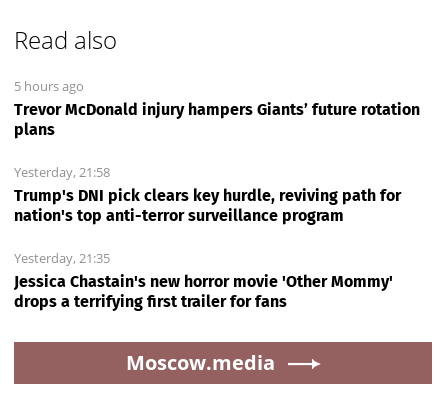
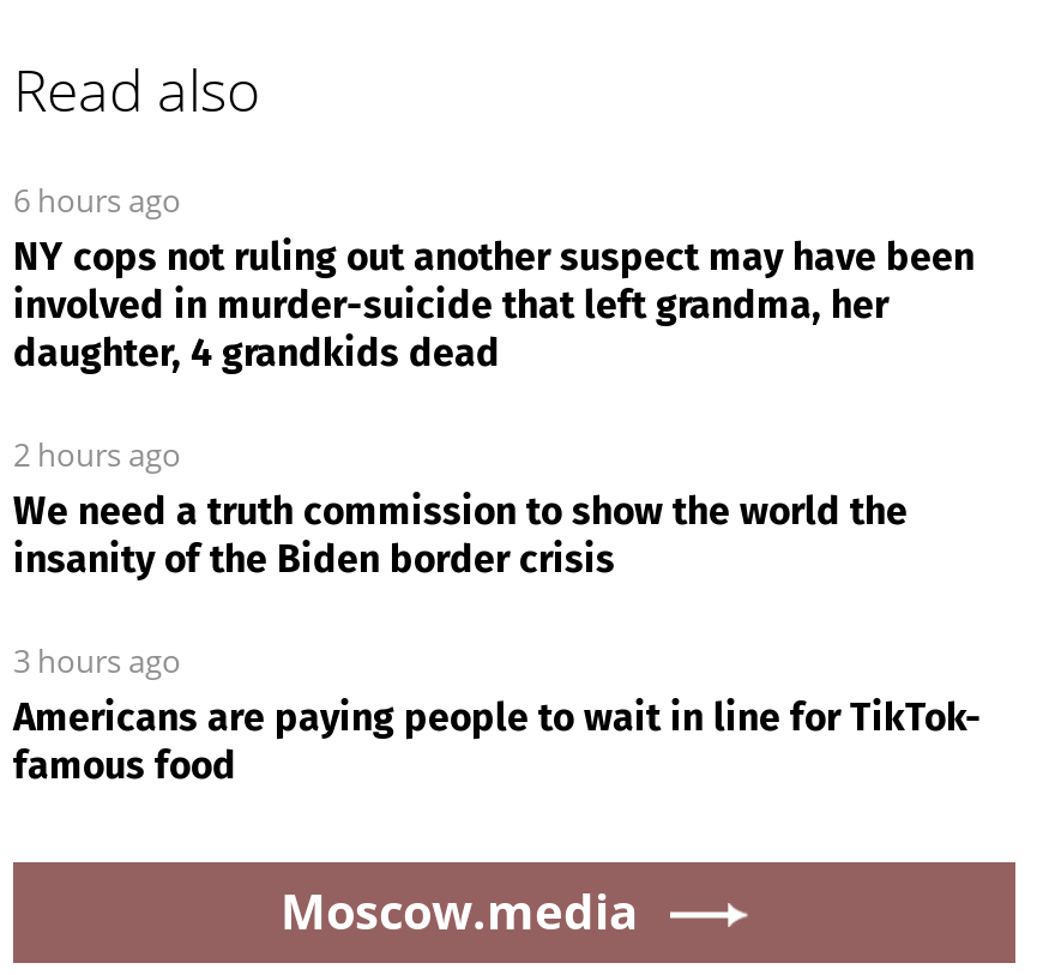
- 5 hours ago
- Trevor McDonald injury hampers Giants’ future rotation
- plans
+ 6 hours ago
+ NY cops not ruling out another suspect may have been
+ involved in murder-suicide that left grandma, her
+ daughter, 4 grandkids dead

- Yesterday, 21:58
- Trump's DNI pick clears key hurdle, reviving path for
- nation's top anti-terror surveillance program
+ 2 hours ago
+ We need a truth commission to show the world the
+ insanity of the Biden border crisis

- Yesterday, 21:35
- Jessica Chastain's new horror movie 'Other Mommy'
- drops a terrifying first trailer for fans
+ 3 hours ago
+ Americans are paying people to wait in line for TikTok-
+ famous food
